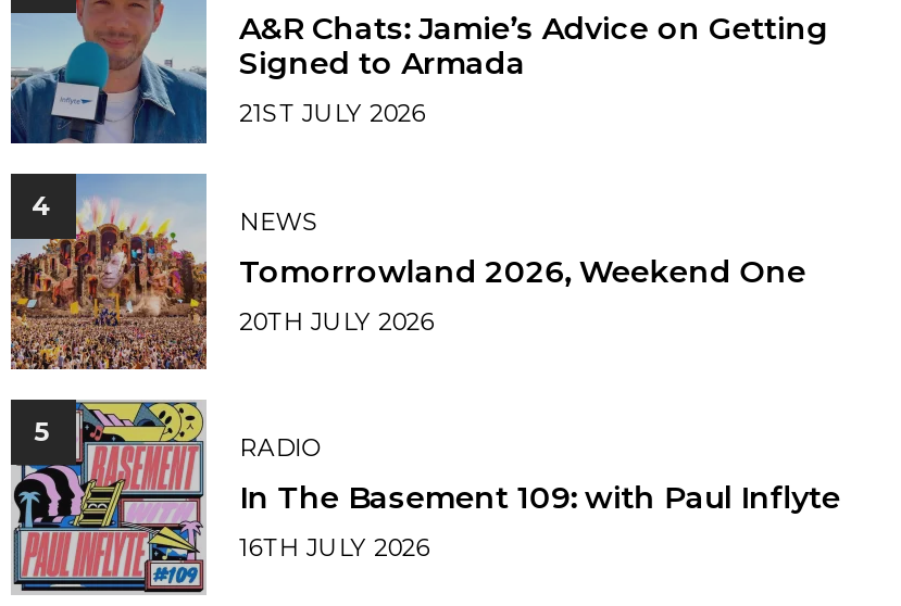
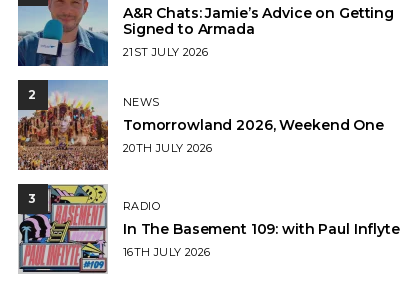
- 4
+ 2

- 5
+ 3
